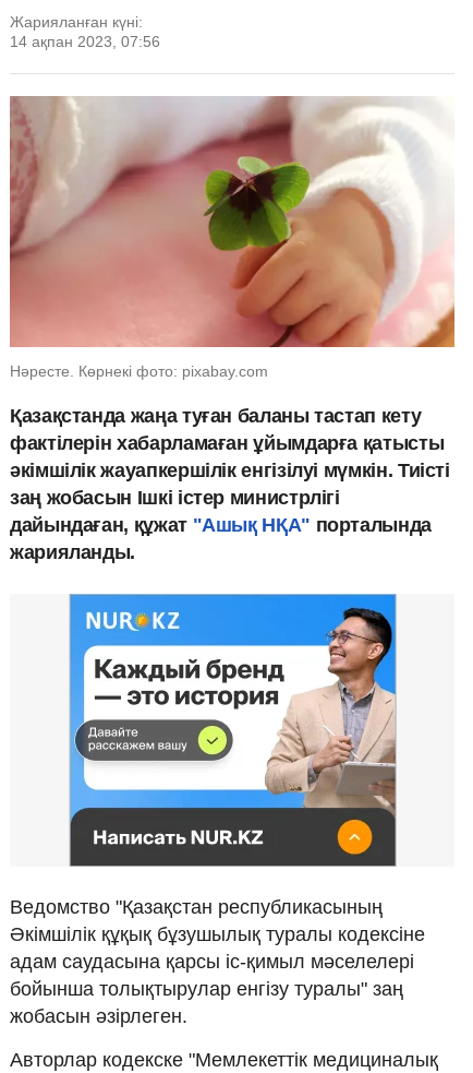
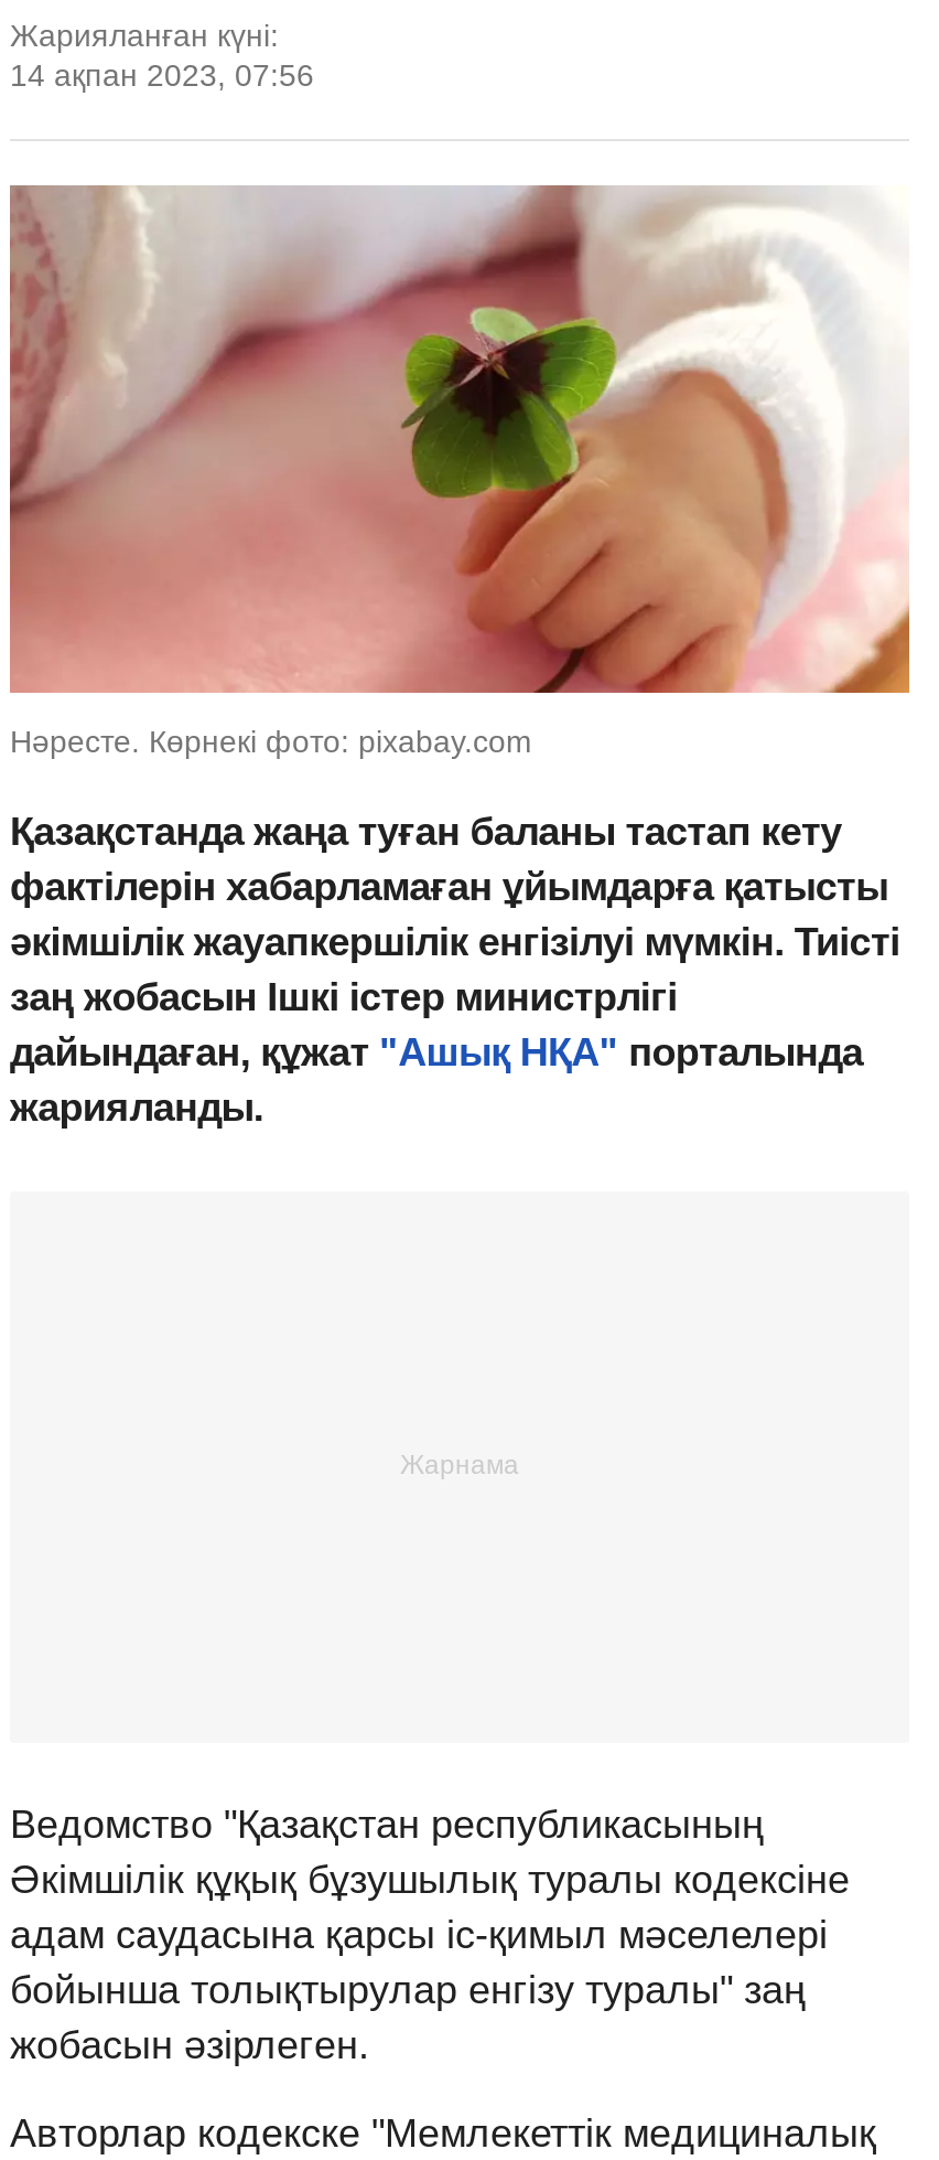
- [image]
